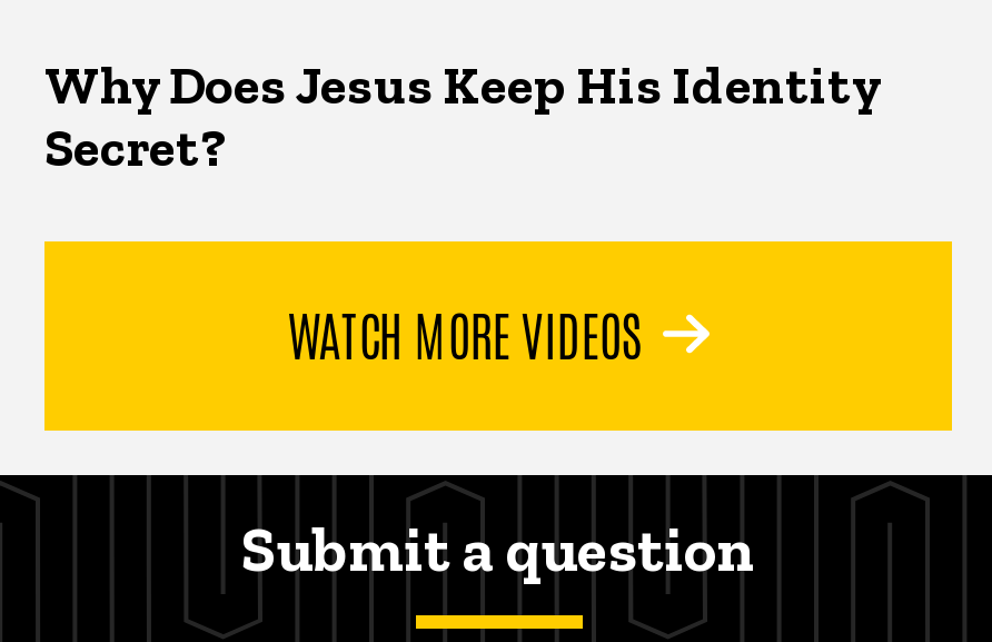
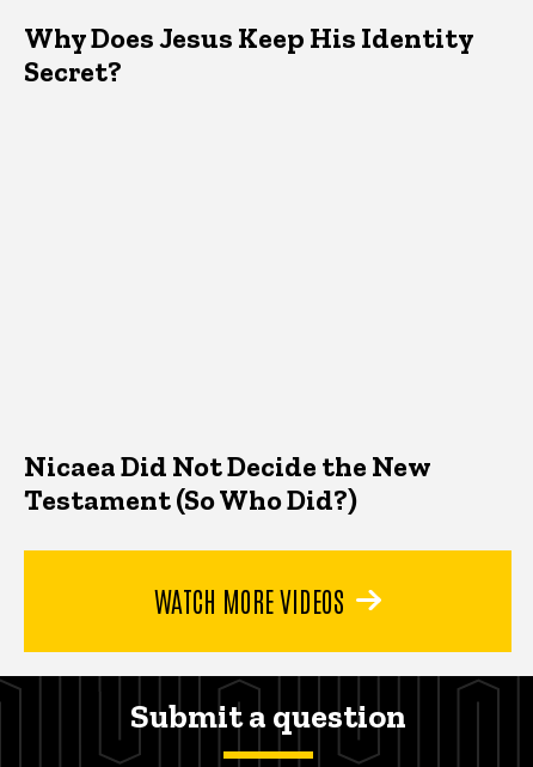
+ Nicaea Did Not Decide the New
+ Testament (So Who Did?)
